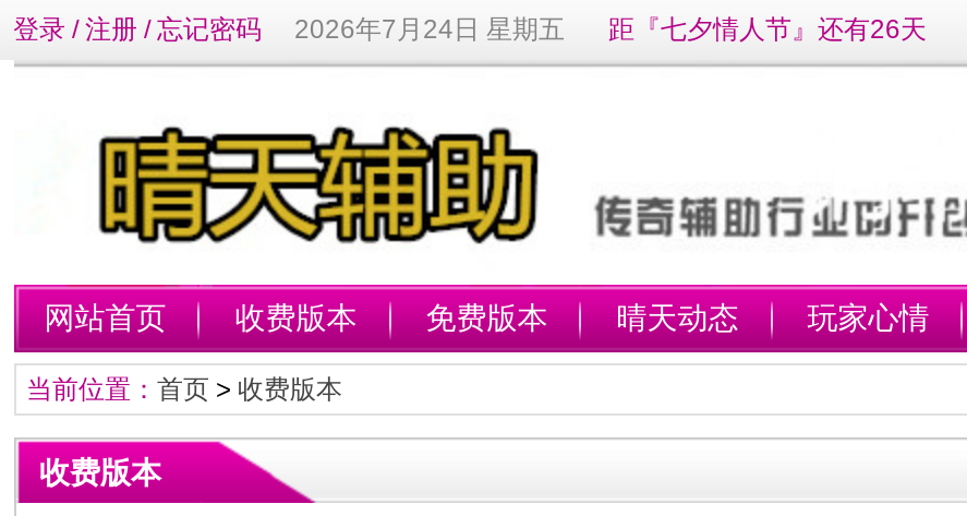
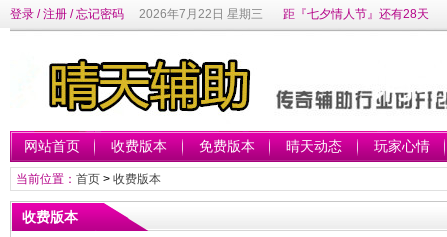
- 2026年7月24日 星期五
+ 2026年7月22日 星期三

- 距『七夕情人节』还有26天
+ 距『七夕情人节』还有28天
